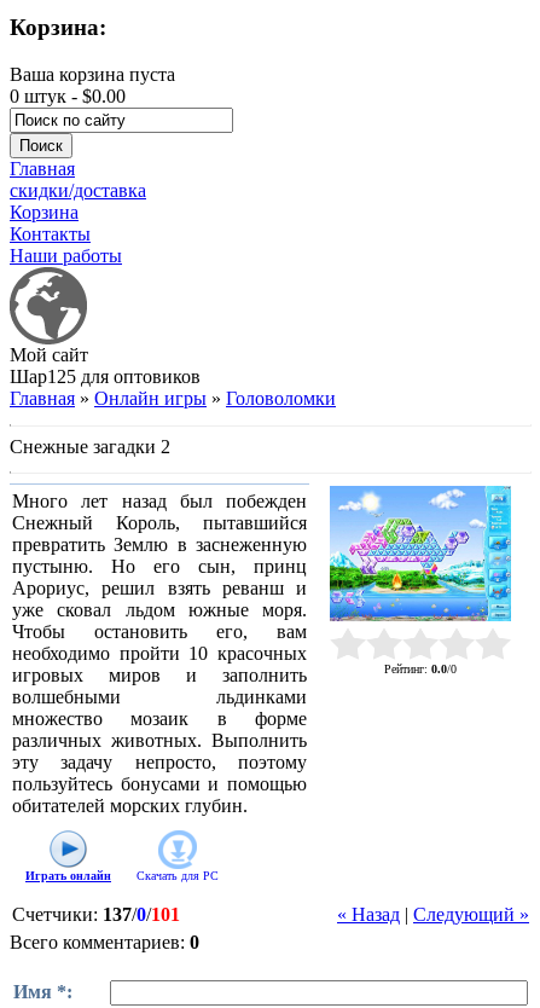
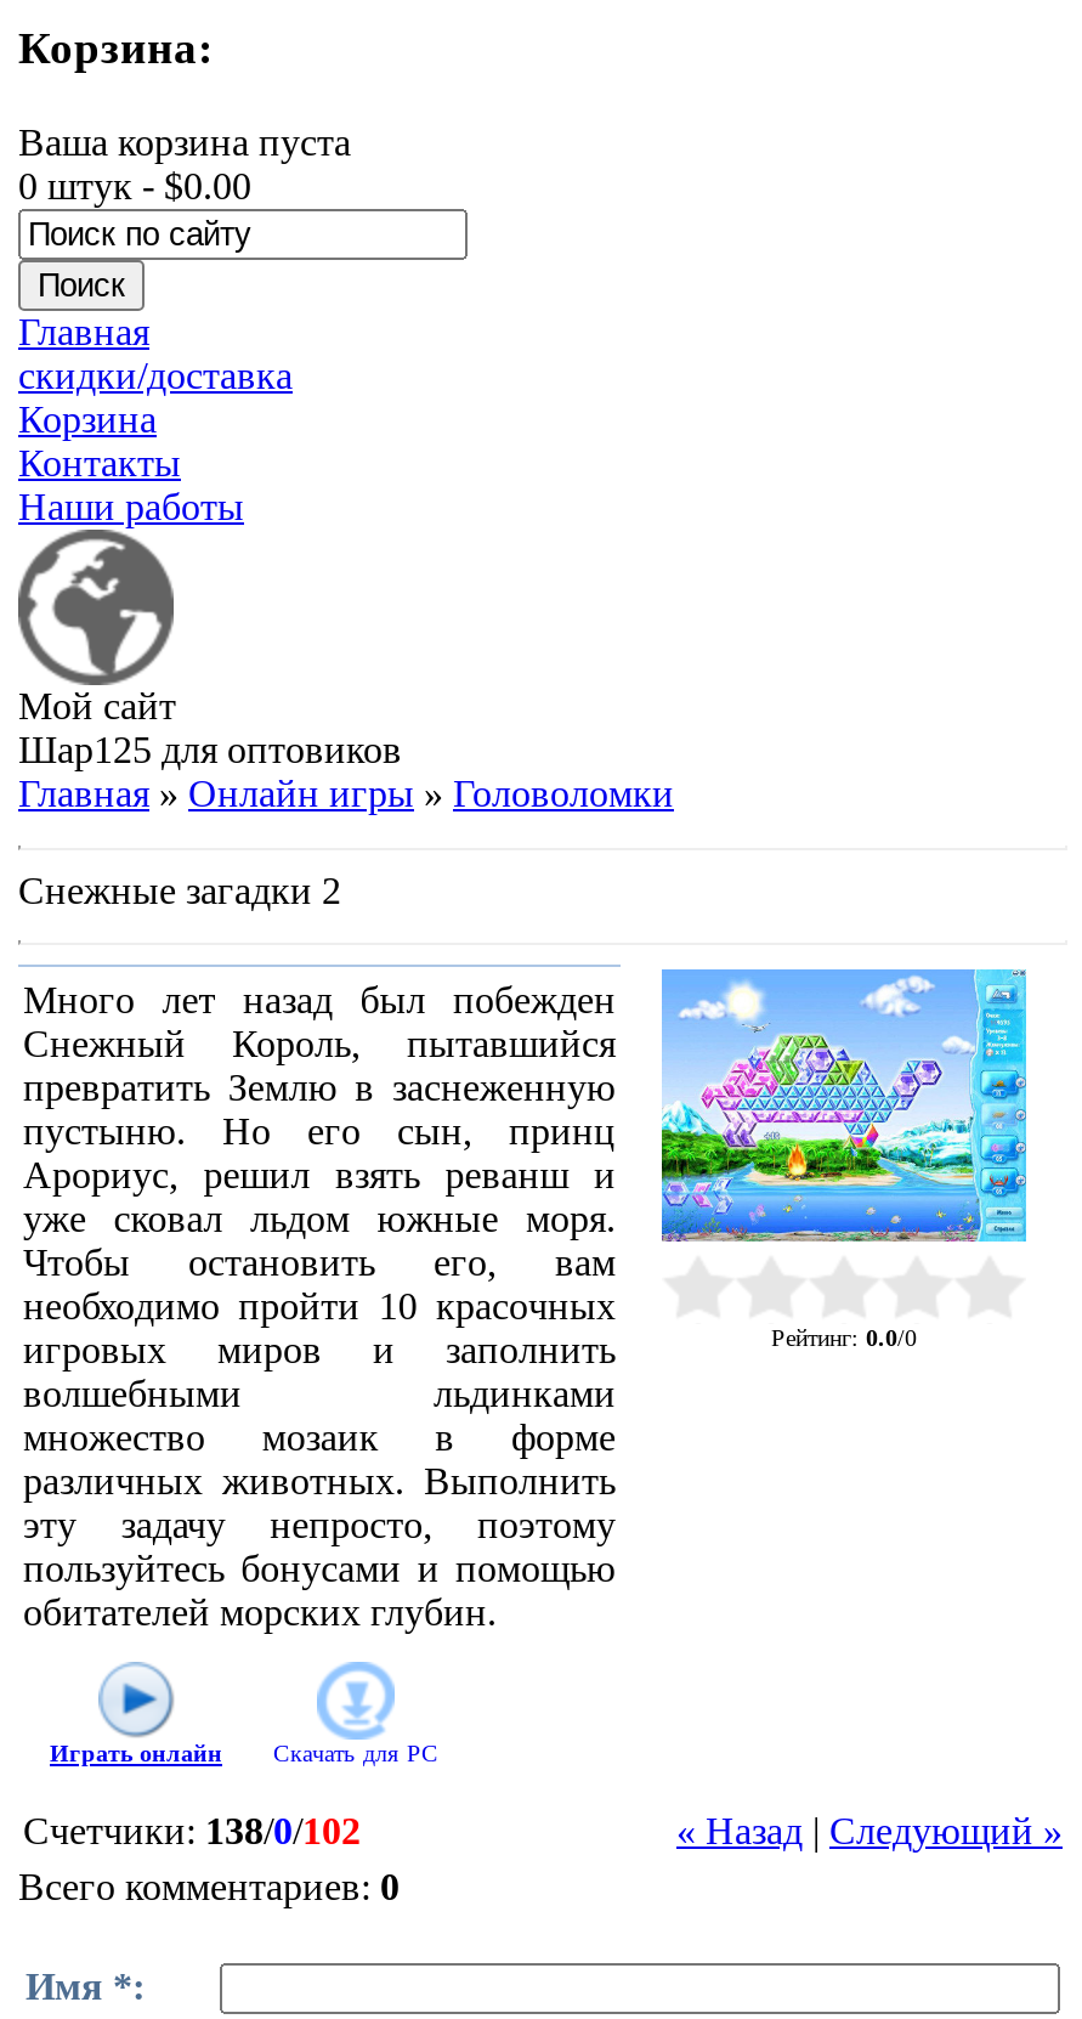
- Счетчики: 137/0/101
+ Счетчики: 138/0/102
